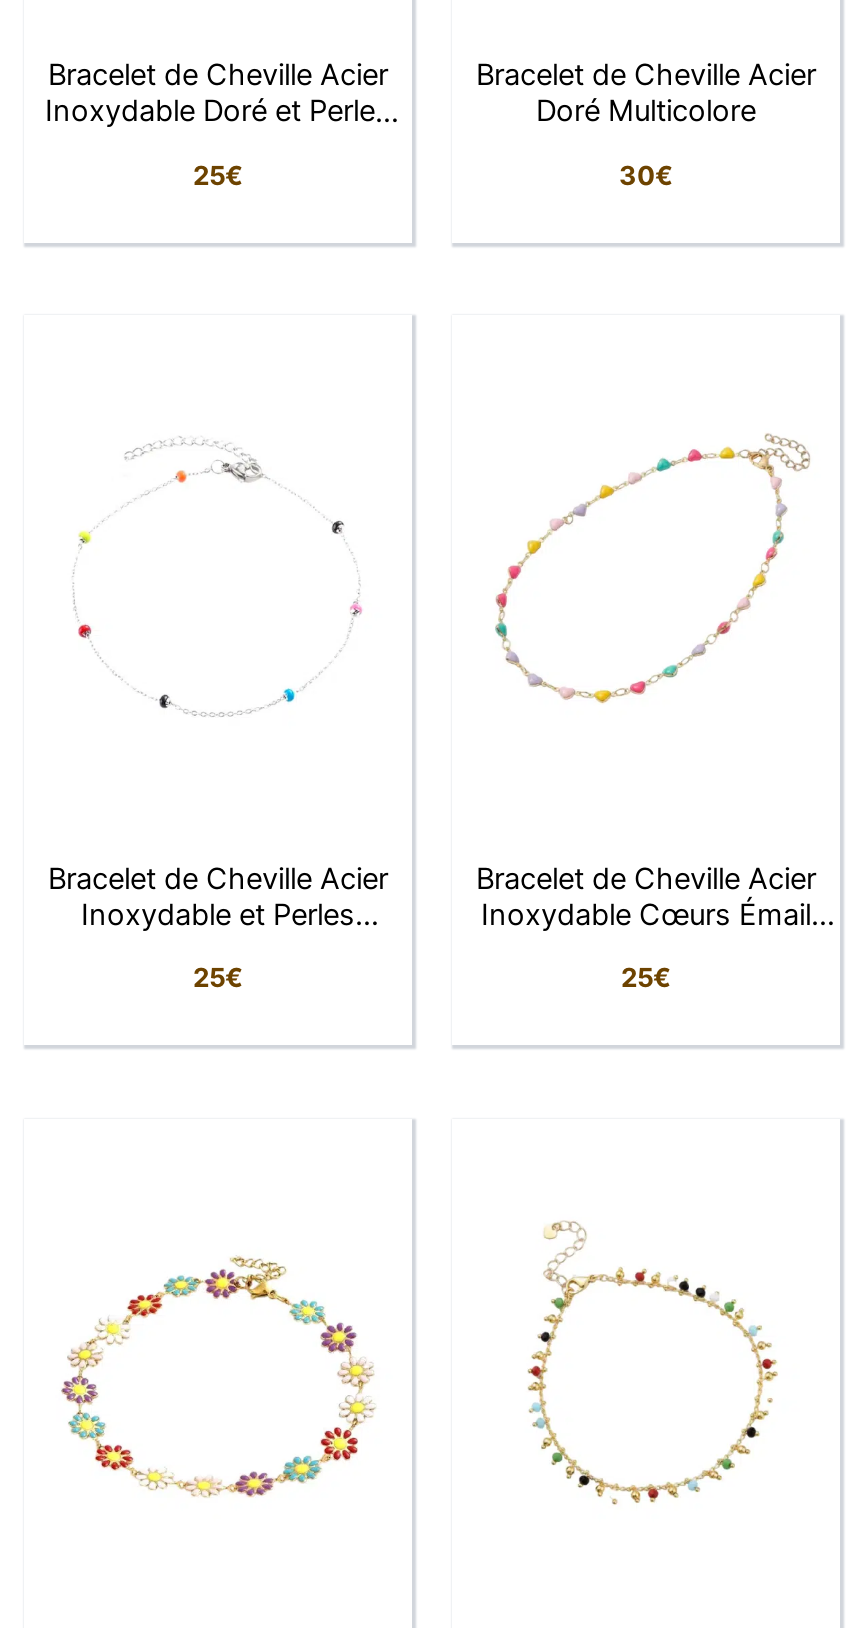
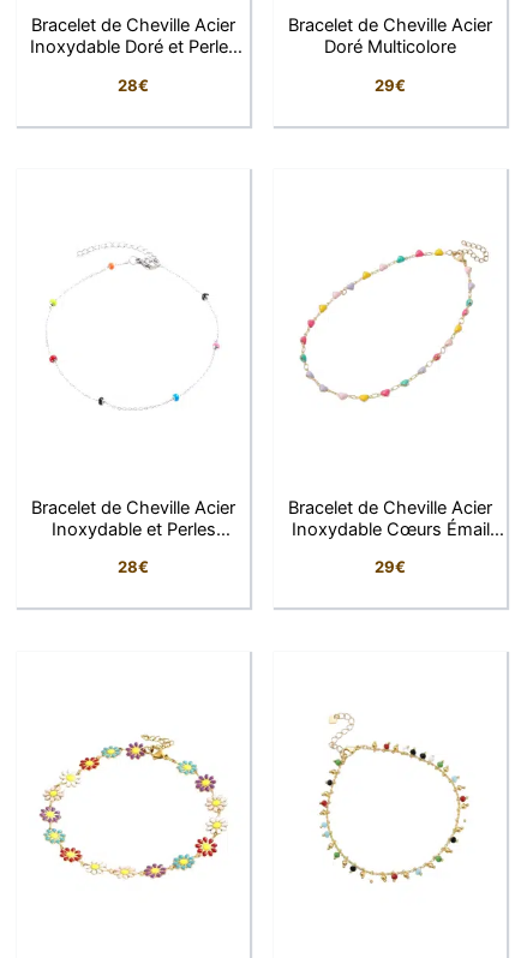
- 25€
+ 28€

- 30€
+ 29€

- 25€
+ 28€

- 25€
+ 29€
